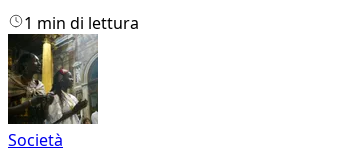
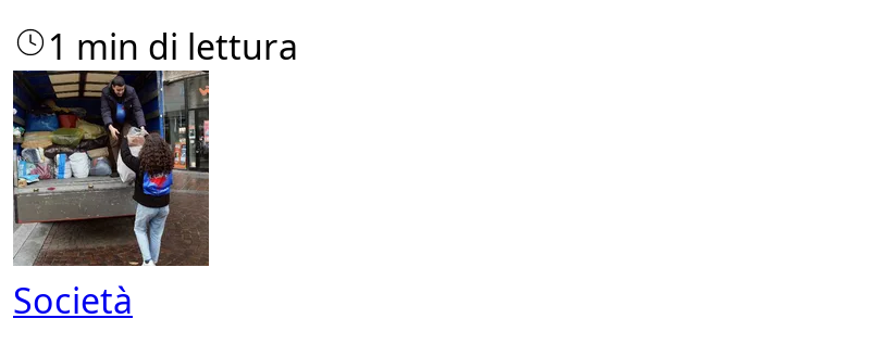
- [image]
+ [image]
